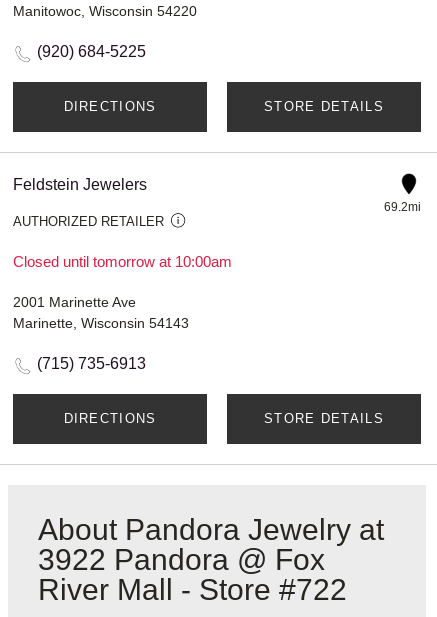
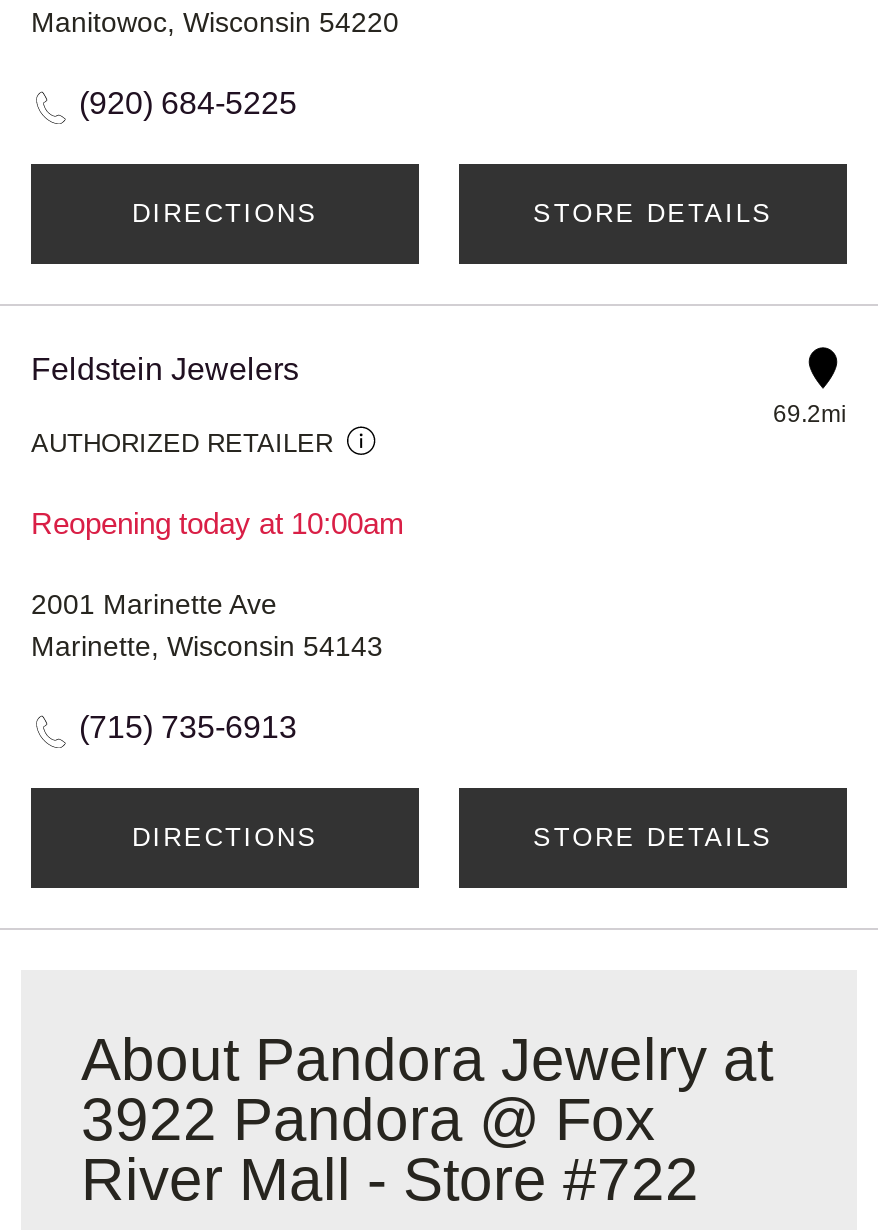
- Closed until tomorrow at 10:00am
+ Reopening today at 10:00am
